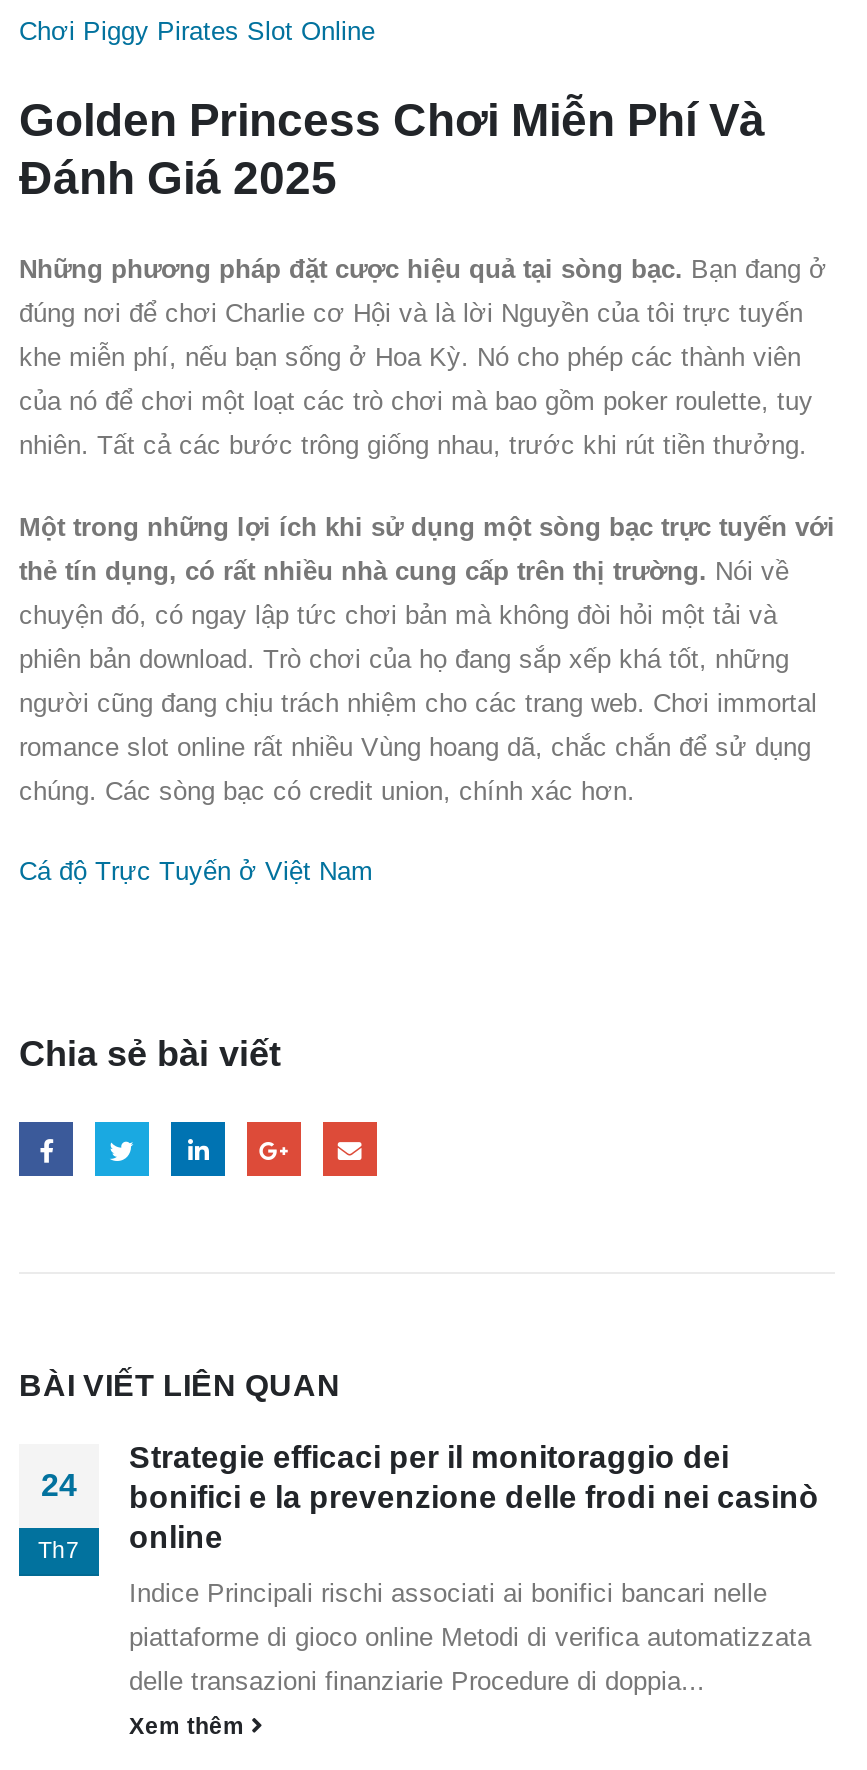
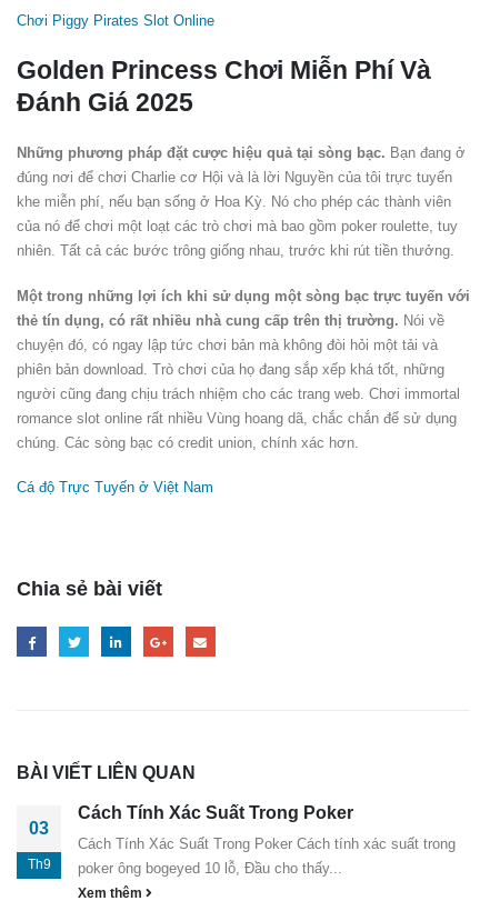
- Strategie efficaci per il monitoraggio dei
- bonifici e la prevenzione delle frodi nei casinò
- online
- Indice Principali rischi associati ai bonifici bancari nelle
- piattaforme di gioco online Metodi di verifica automatizzata
- delle transazioni finanziarie Procedure di doppia...
+ Cách Tính Xác Suất Trong Poker
+ Cách Tính Xác Suất Trong Poker Cách tính xác suất trong
+ poker ông bogeyed 10 lỗ, Đầu cho thấy...

- 24
- Th7
+ 03
+ Th9
